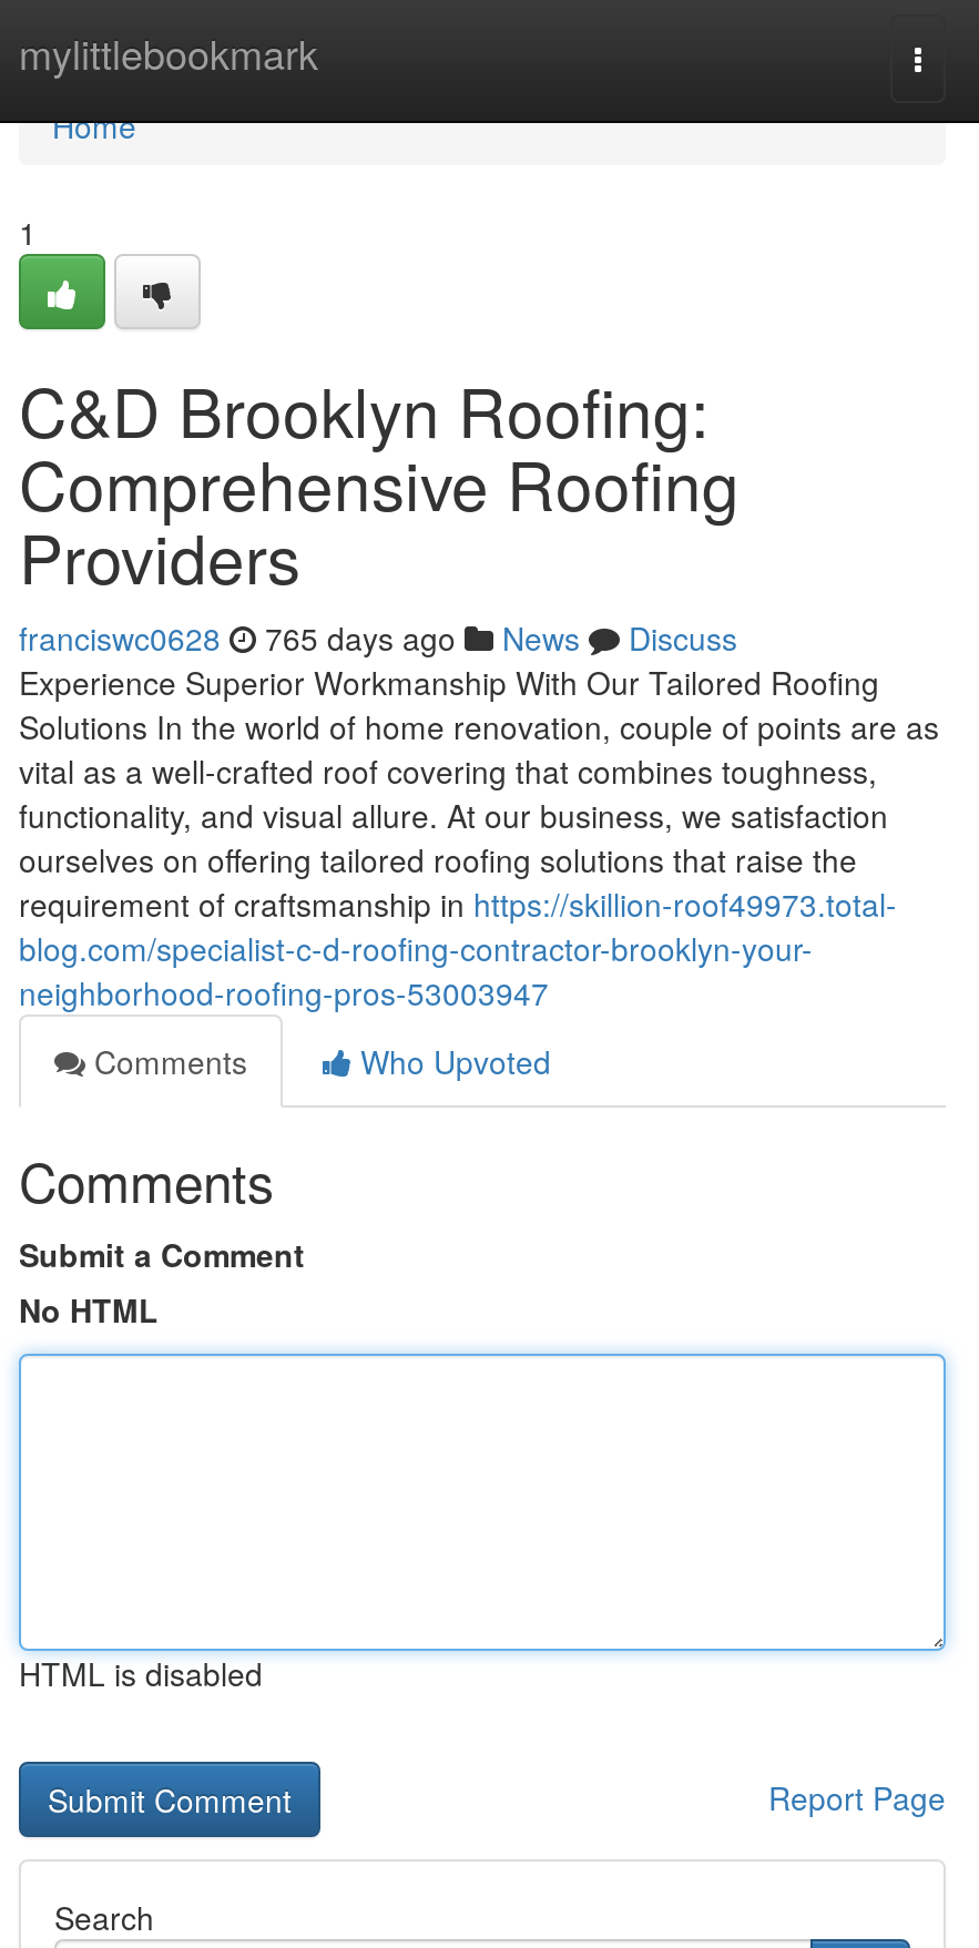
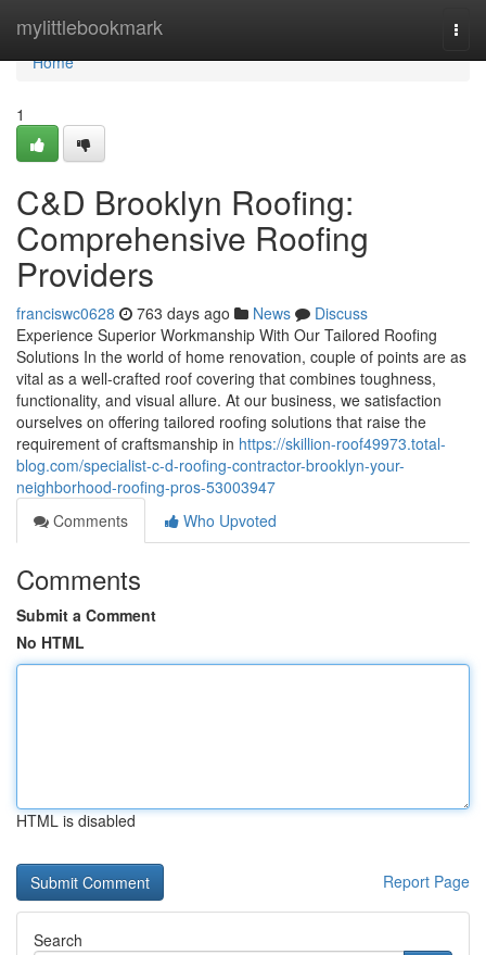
- franciswc0628 765 days ago News Discuss
+ franciswc0628 763 days ago News Discuss
